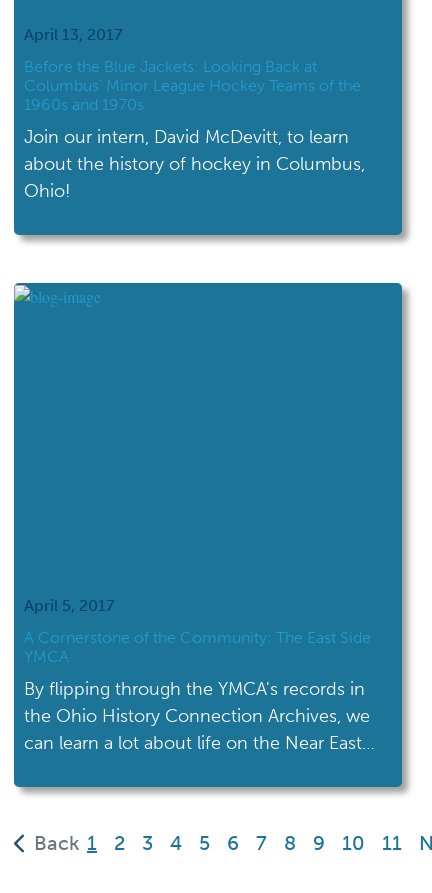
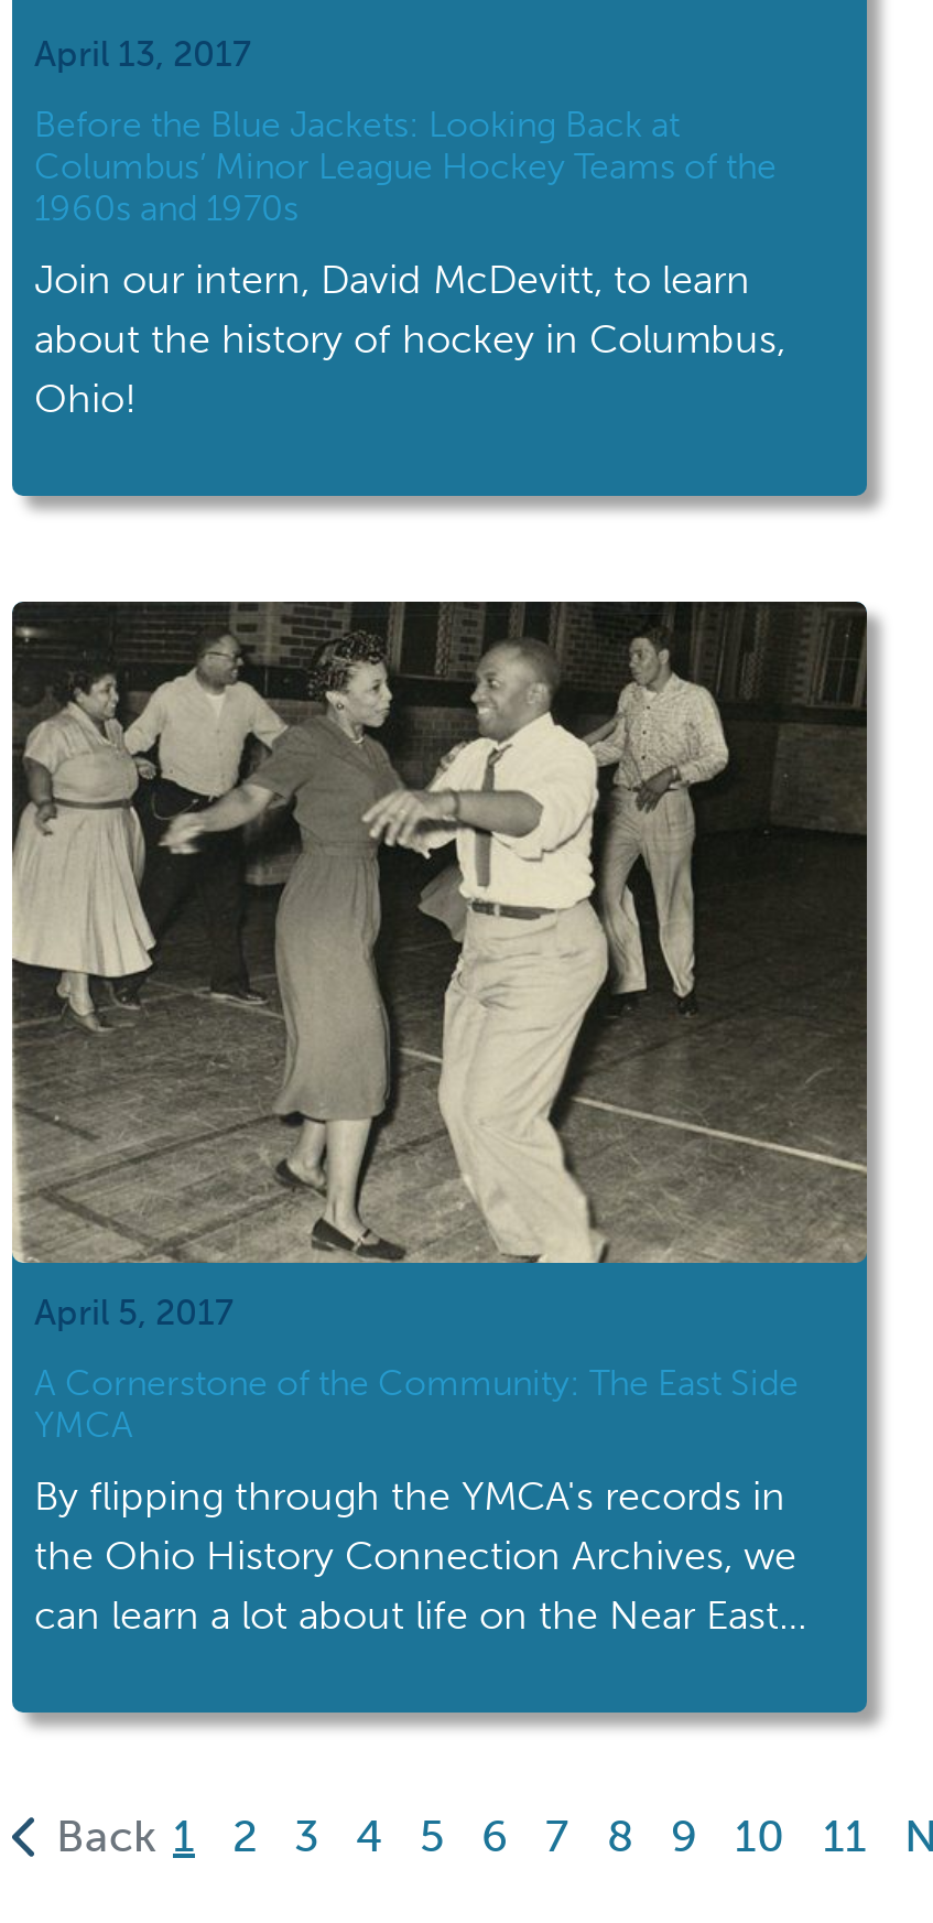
+ [image]
